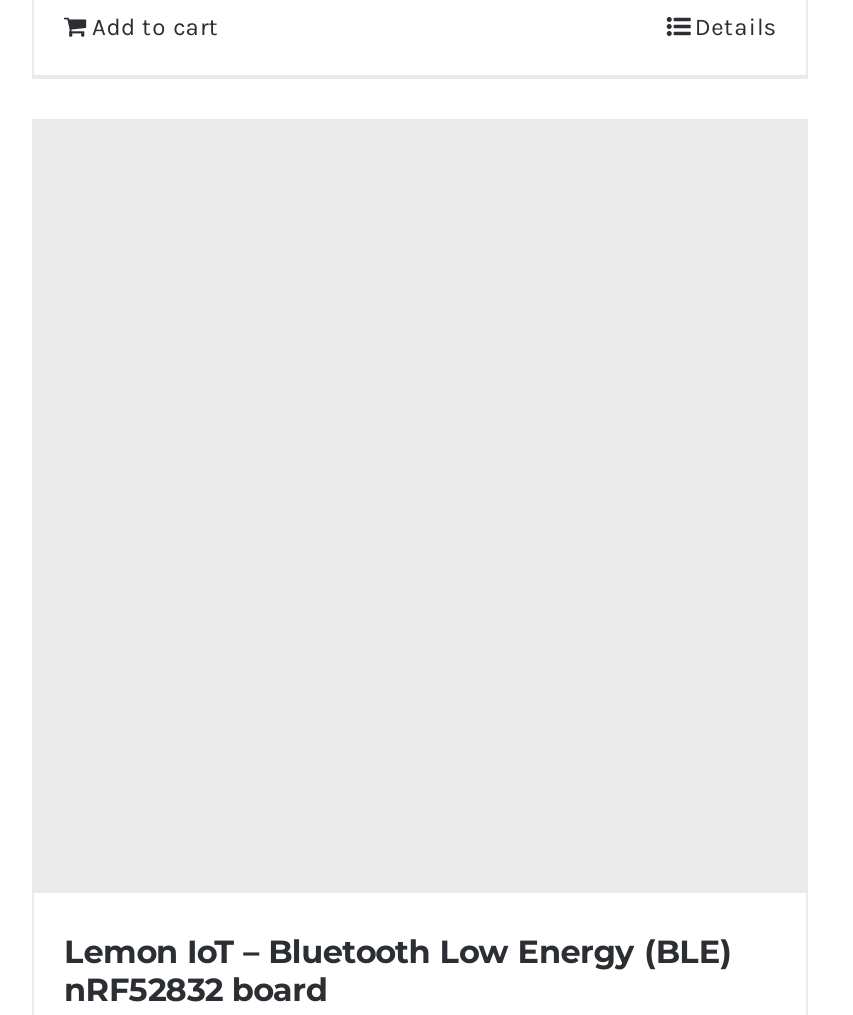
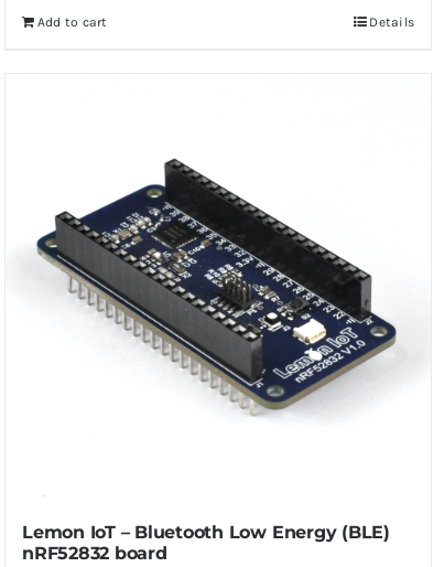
+ [image]
